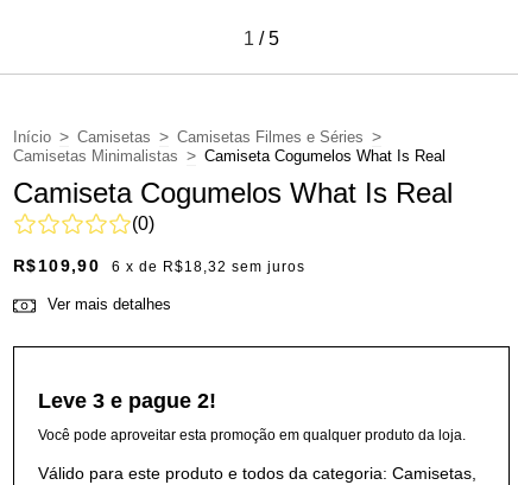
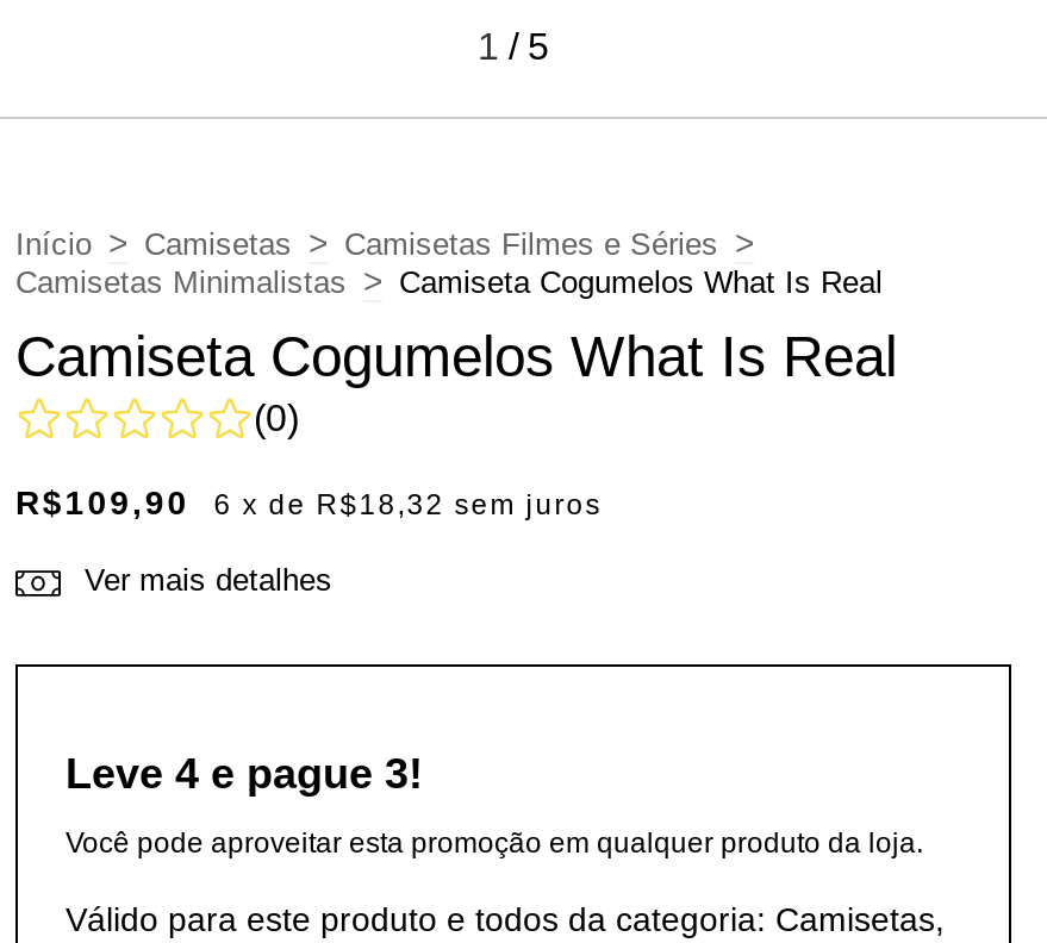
- Leve 3 e pague 2!
+ Leve 4 e pague 3!
